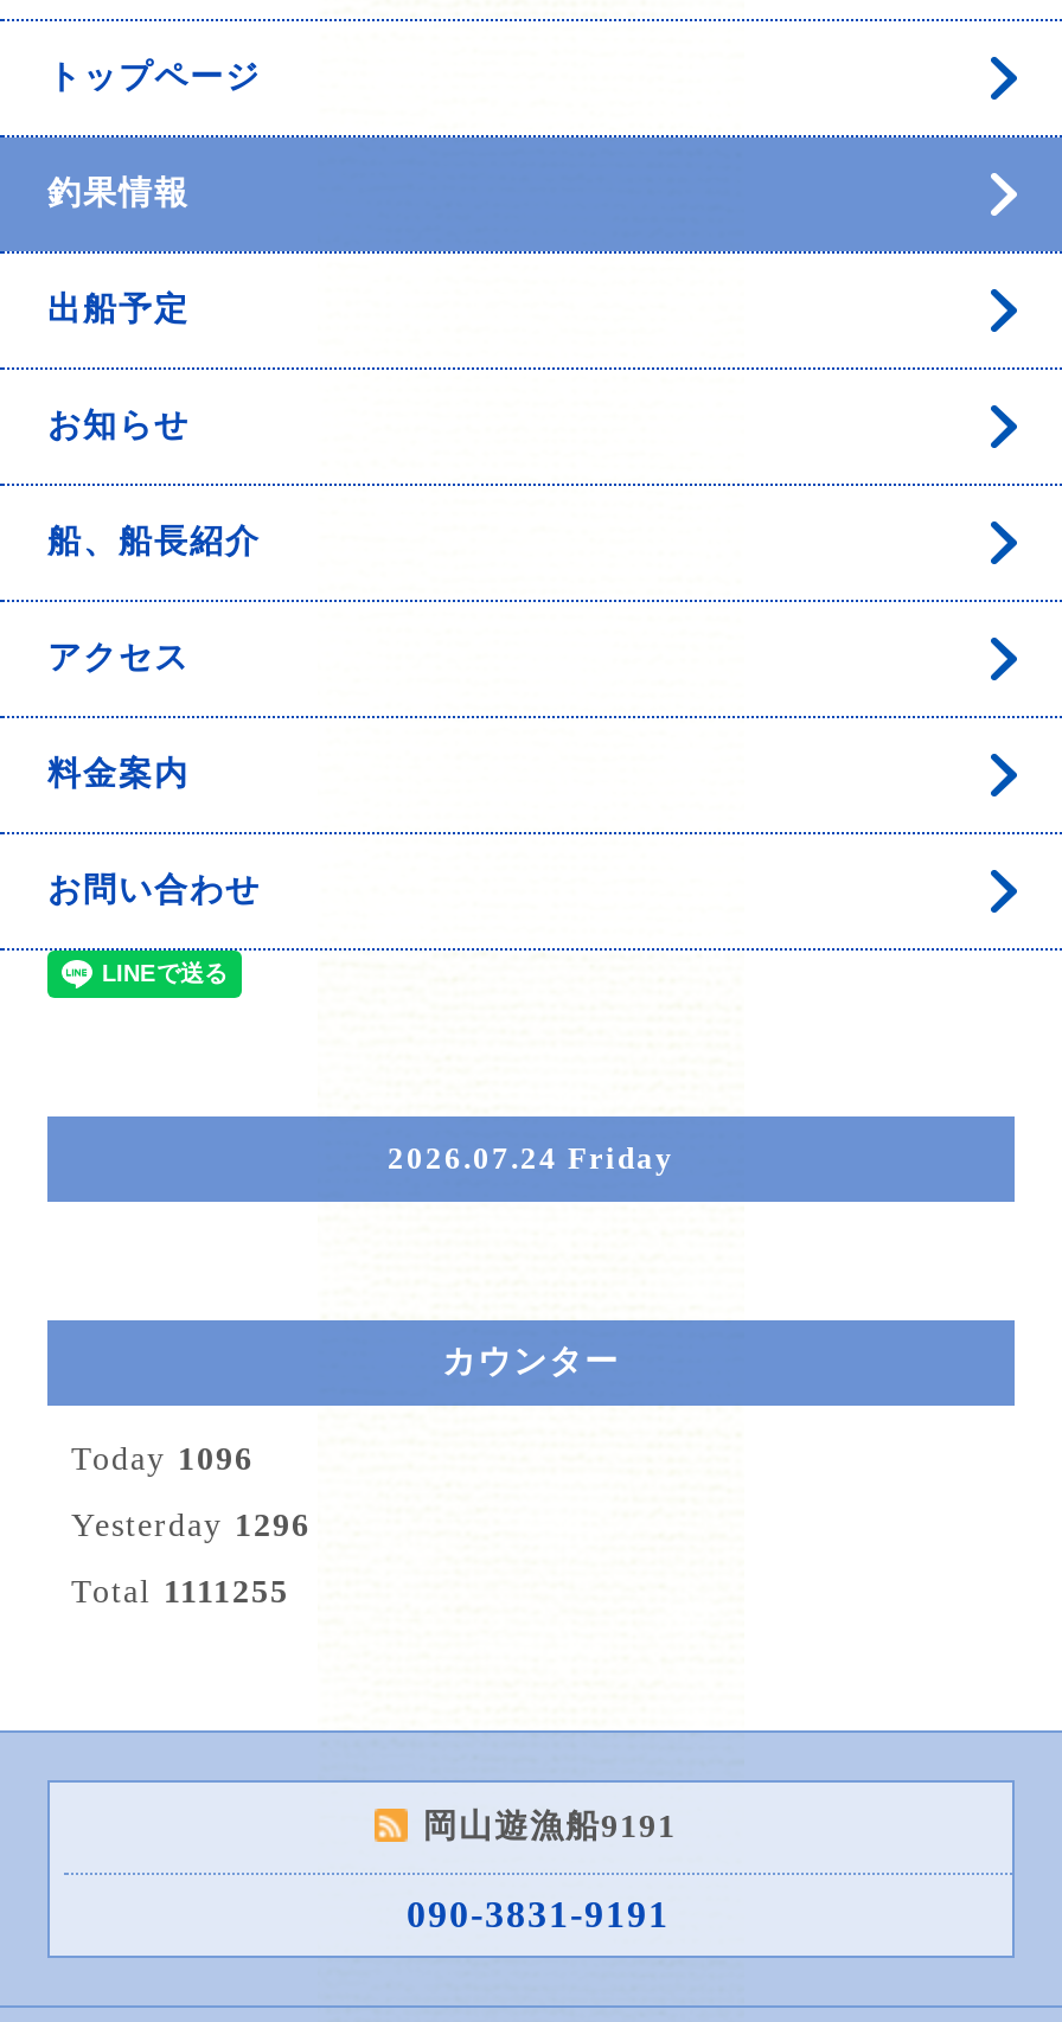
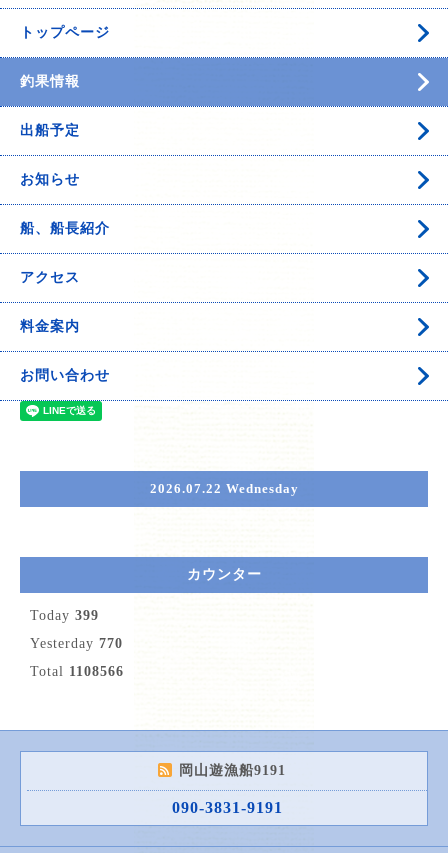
- 2026.07.24 Friday
+ 2026.07.22 Wednesday

- Today 1096
+ Today 399

- Yesterday 1296
+ Yesterday 770

- Total 1111255
+ Total 1108566
